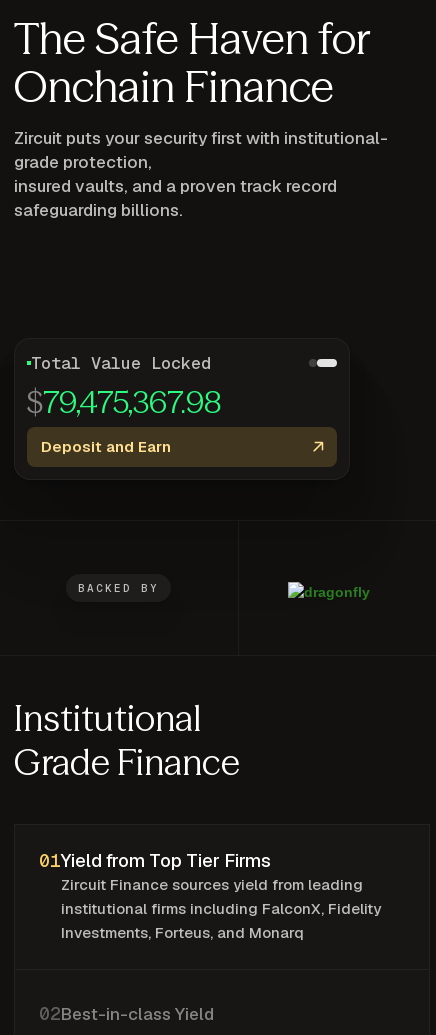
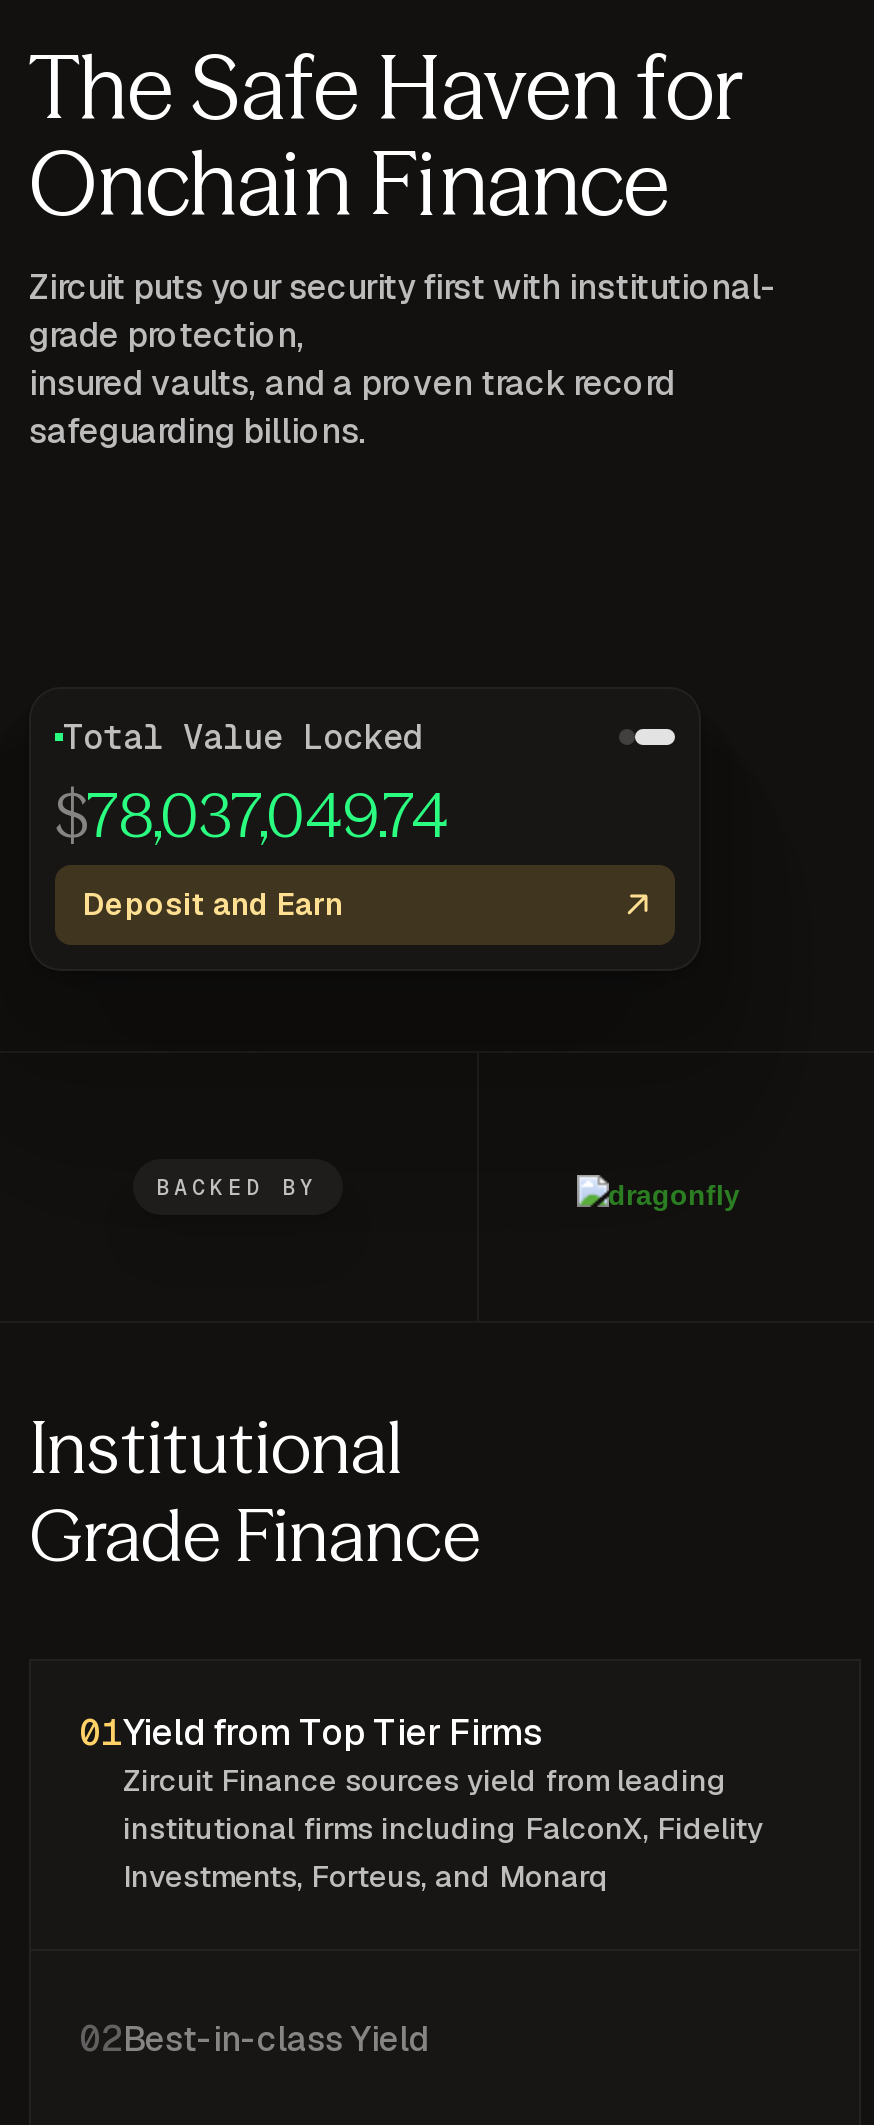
- $79,475,367.98
+ $78,037,049.74
